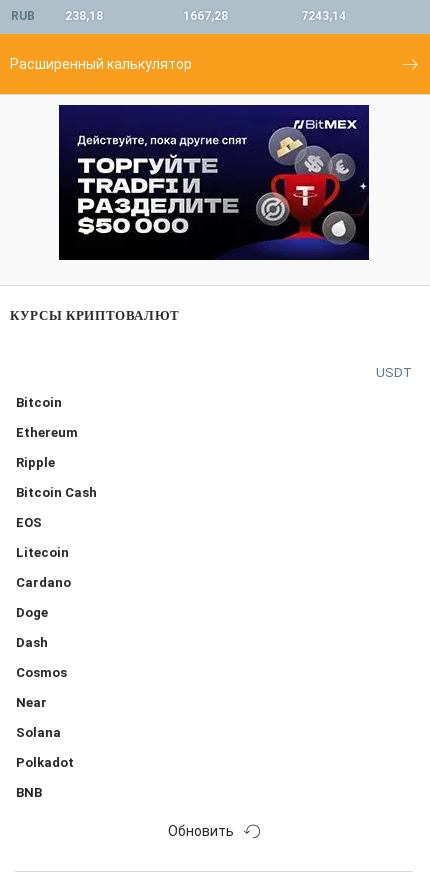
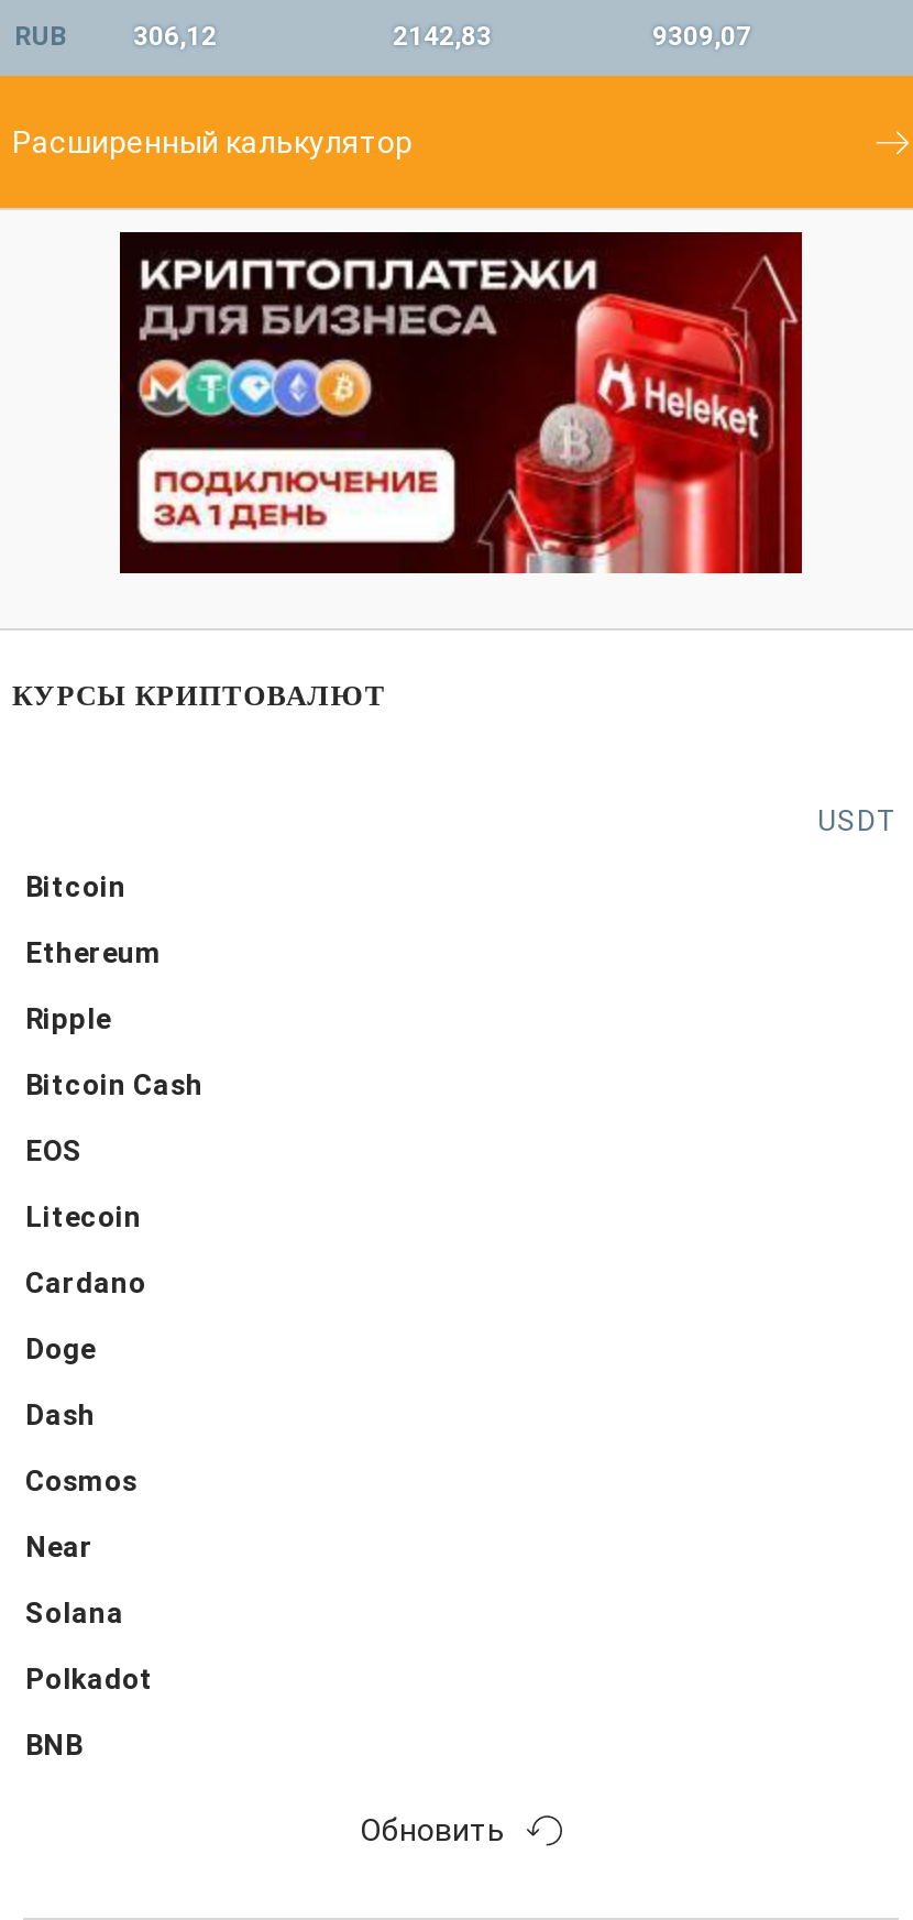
- 238,18
+ 306,12

- 1667,28
+ 2142,83

- 7243,14
+ 9309,07

- [image]
+ [image]
